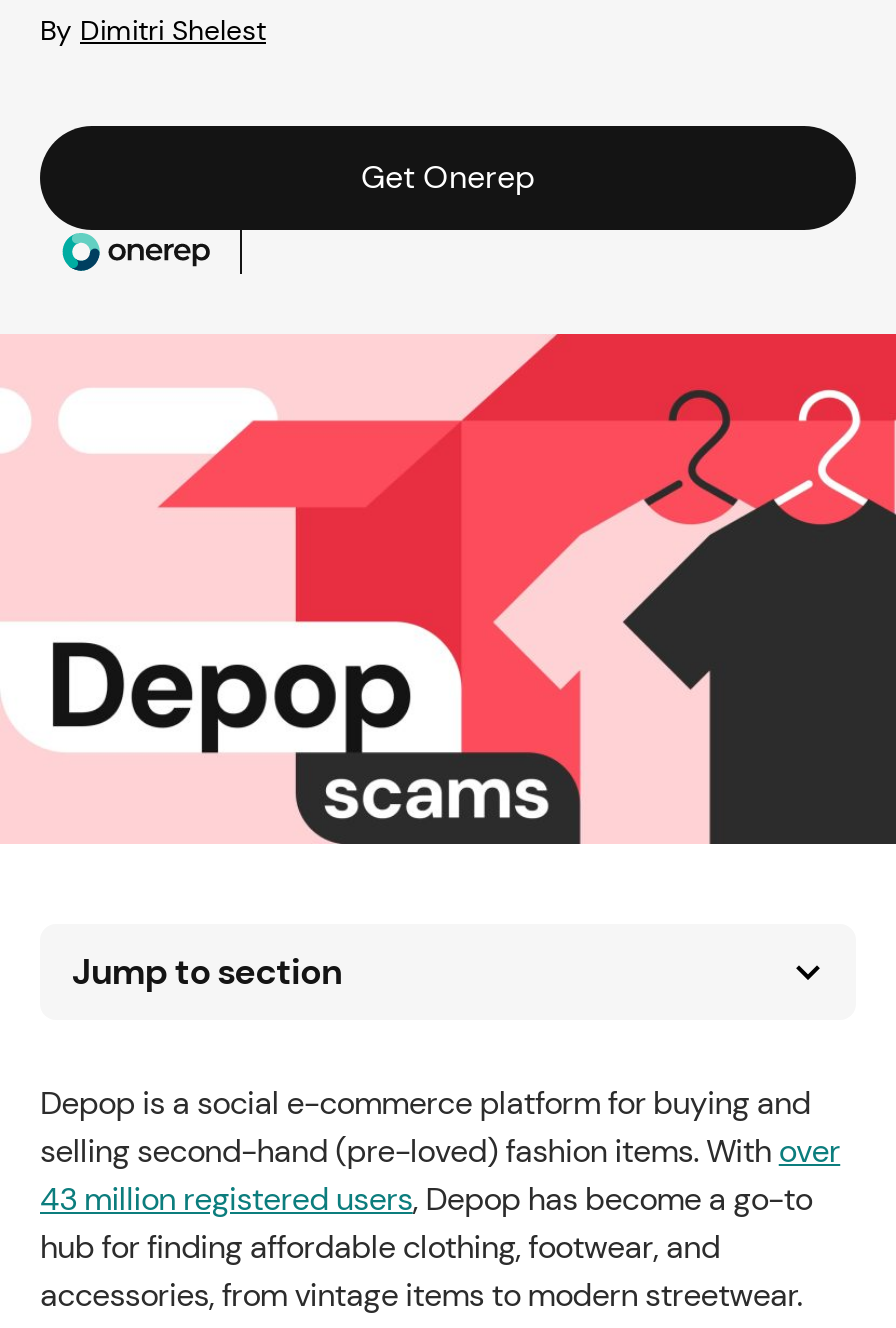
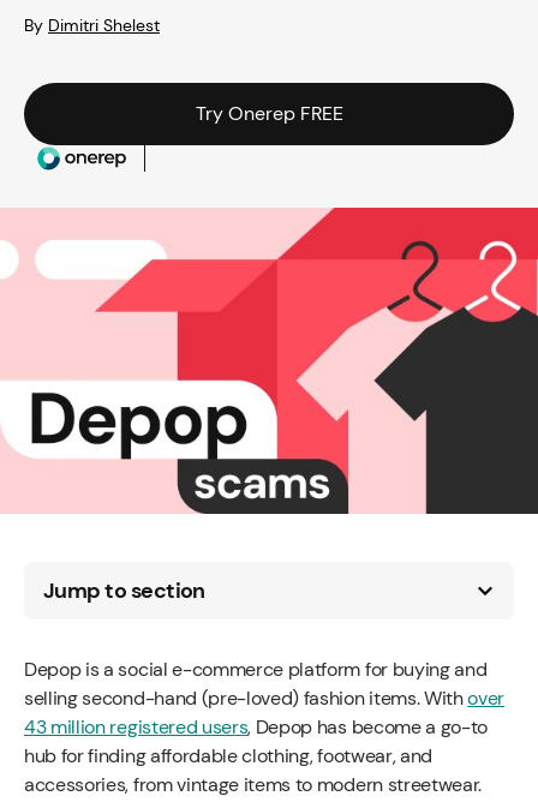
- Get Onerep
+ Try Onerep FREE
